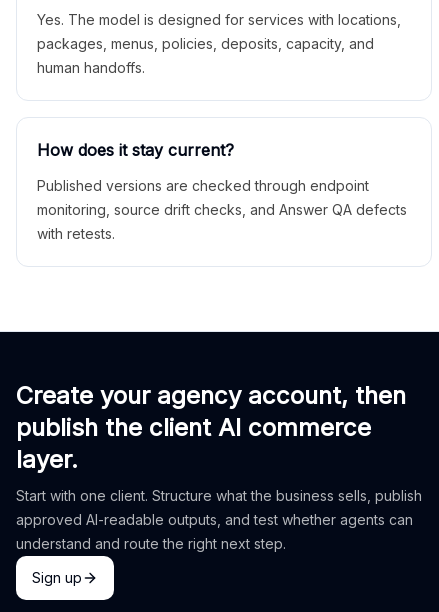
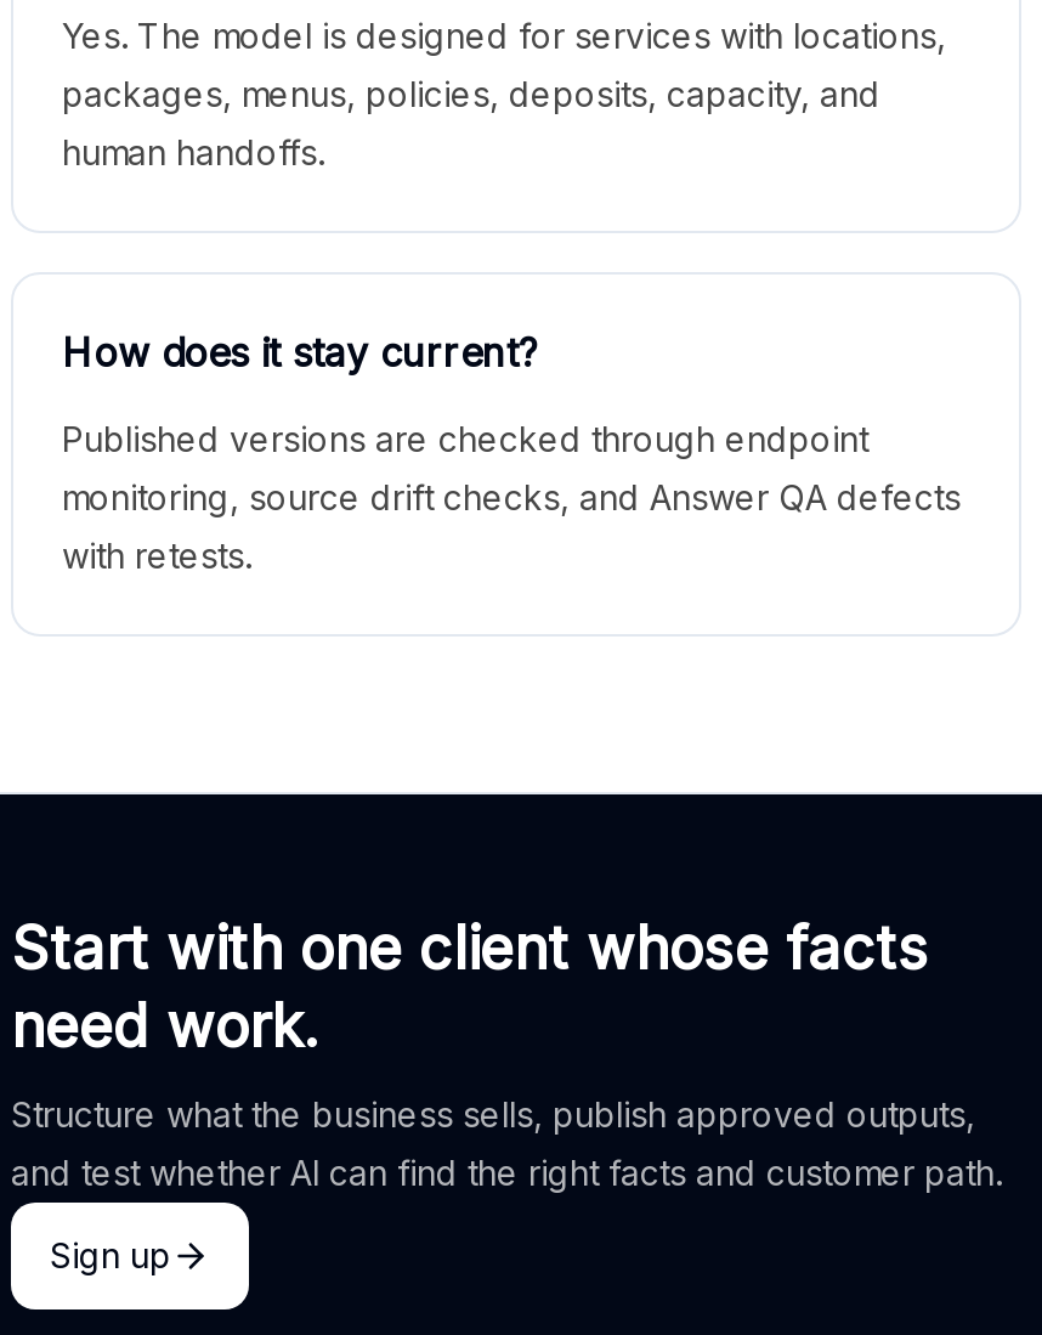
- Create your agency account, then
- publish the client AI commerce
- layer.
- Start with one client. Structure what the business sells, publish
- approved AI-readable outputs, and test whether agents can
- understand and route the right next step.
+ Start with one client whose facts
+ need work.
+ Structure what the business sells, publish approved outputs,
+ and test whether AI can find the right facts and customer path.
